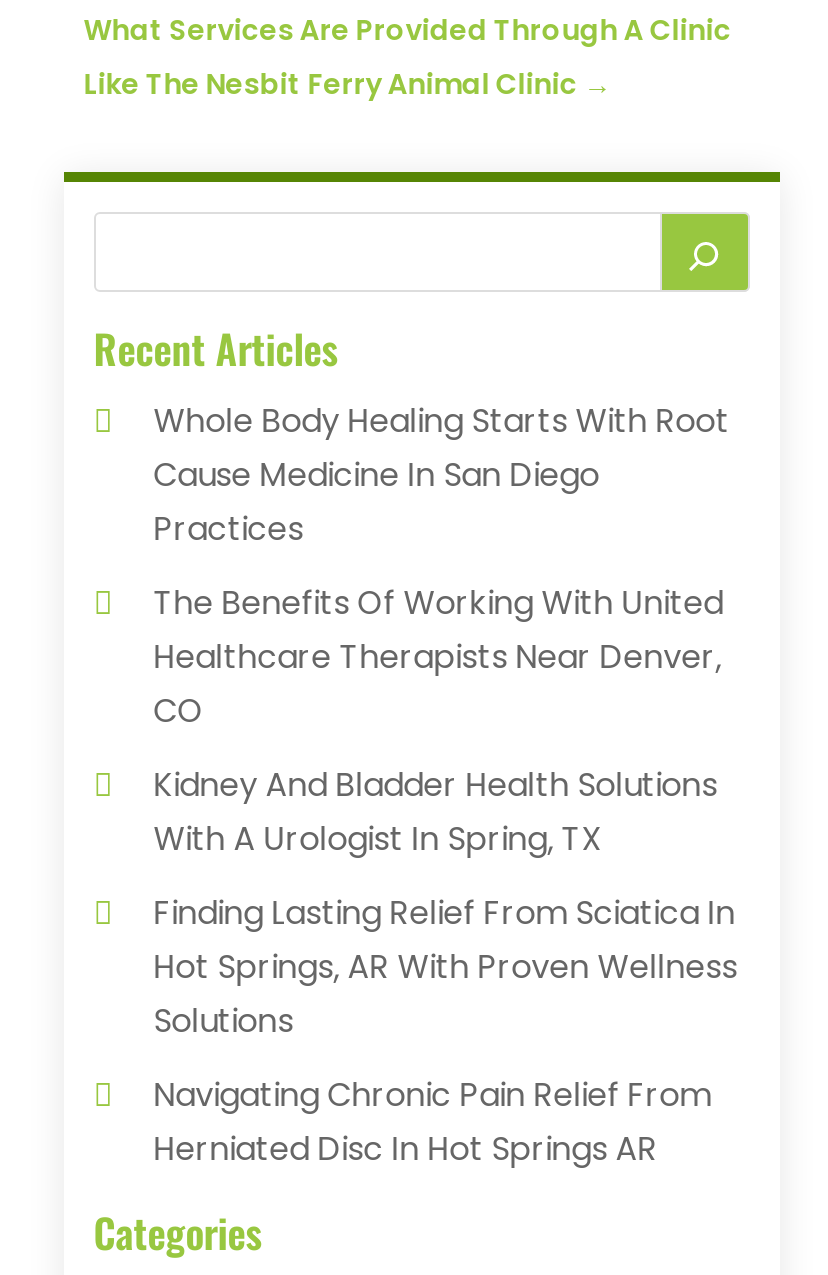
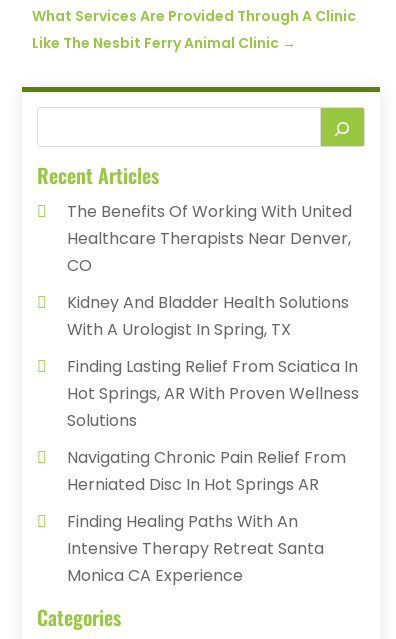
- Whole Body Healing Starts With Root
- Cause Medicine In San Diego
- Practices

moved up: The Benefits Of Working With United | Healthcare Therapists Near Denver, | CO | ... | Navigating Chronic Pain Relief From | Herniated Disc In Hot Springs AR

+ Finding Healing Paths With An
+ Intensive Therapy Retreat Santa
+ Monica CA Experience
